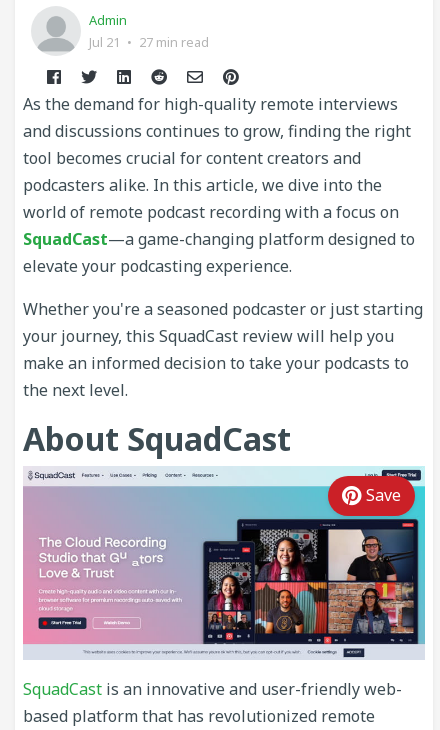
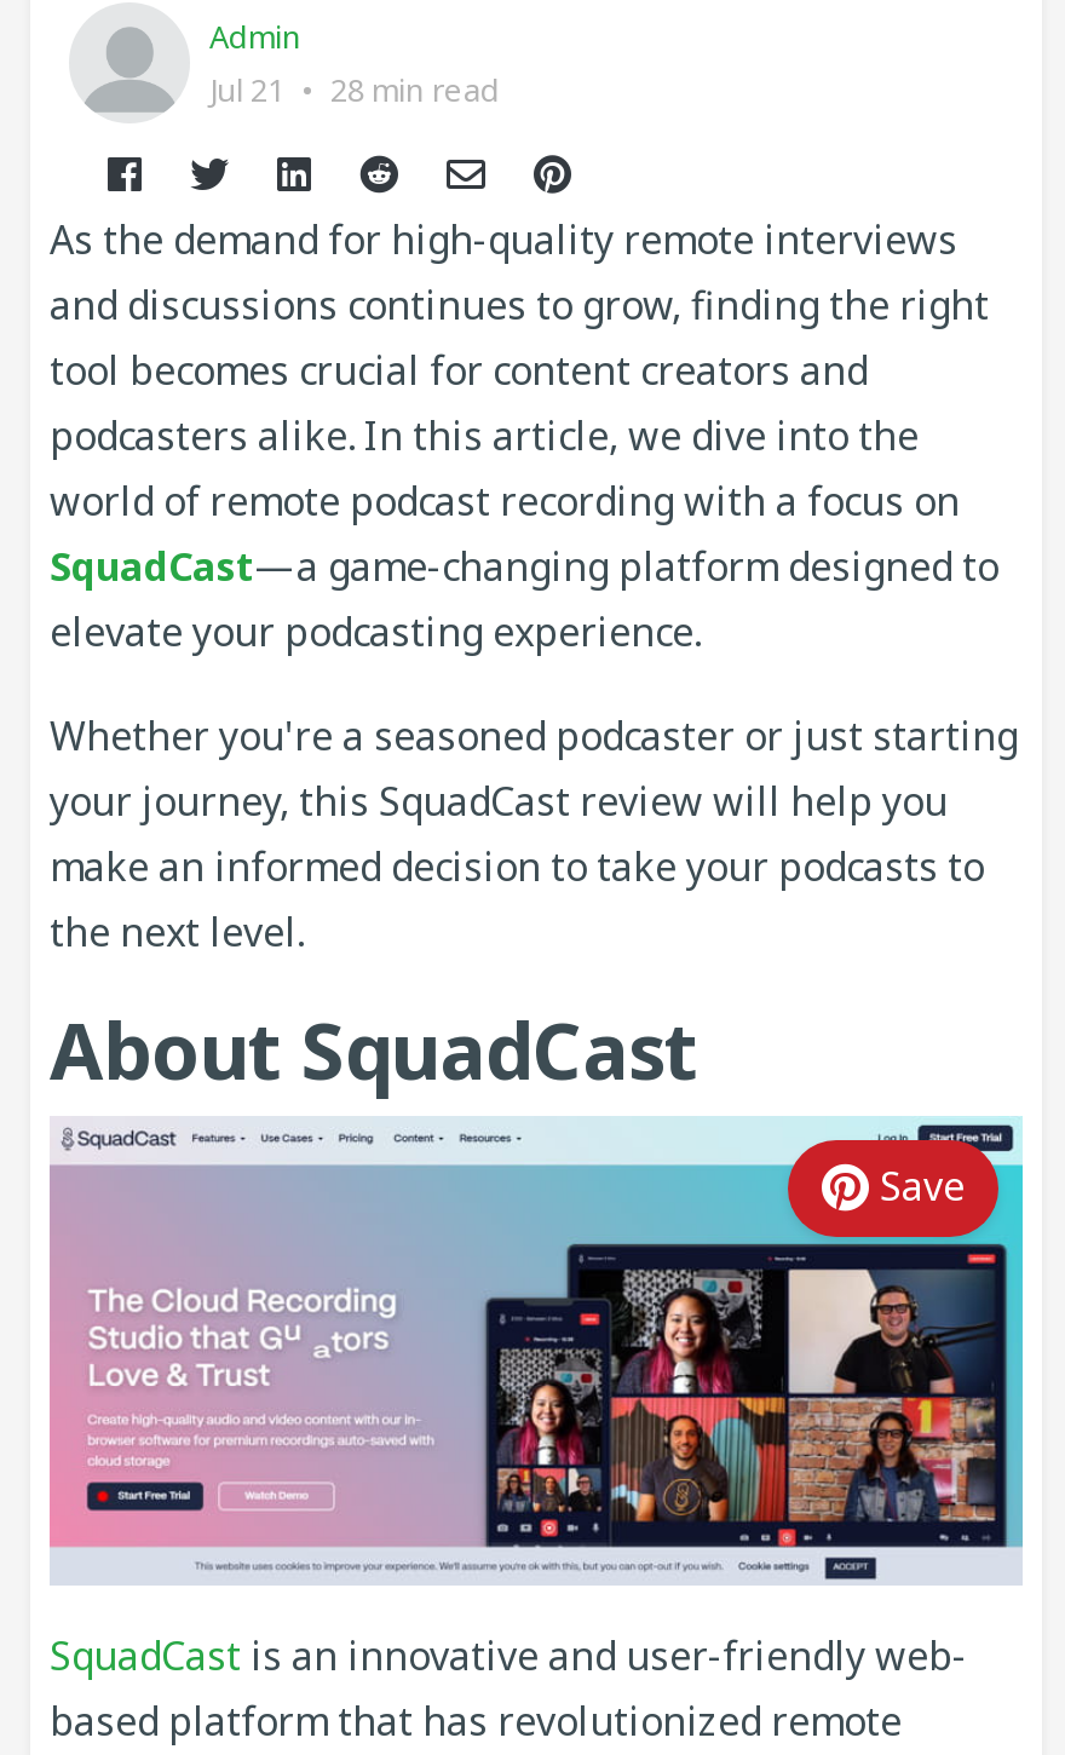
- Jul 21 • 27 min read
+ Jul 21 • 28 min read
